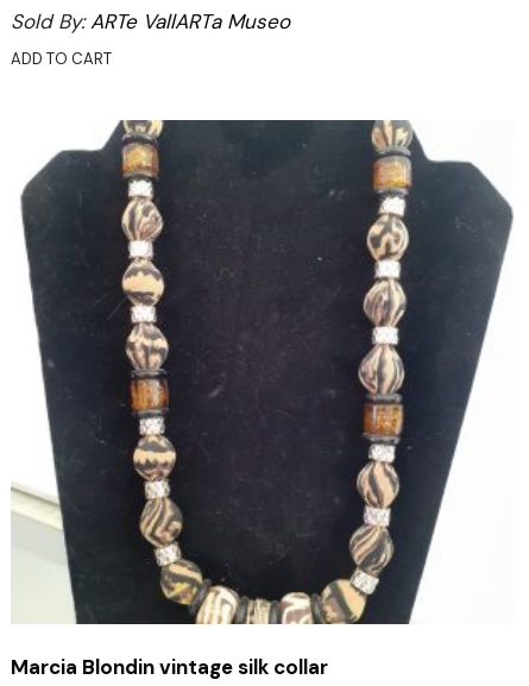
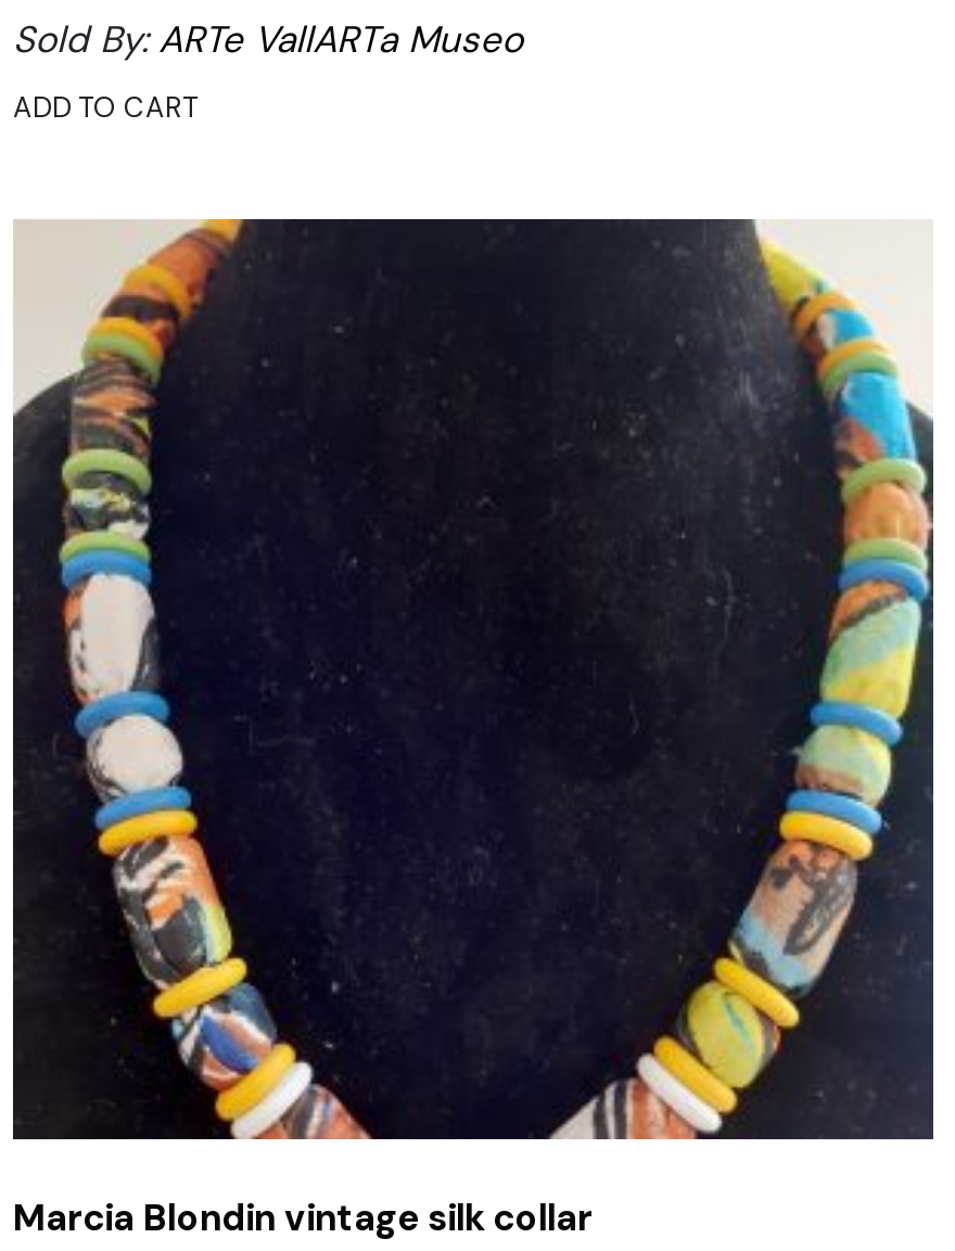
- [image]
+ [image]
